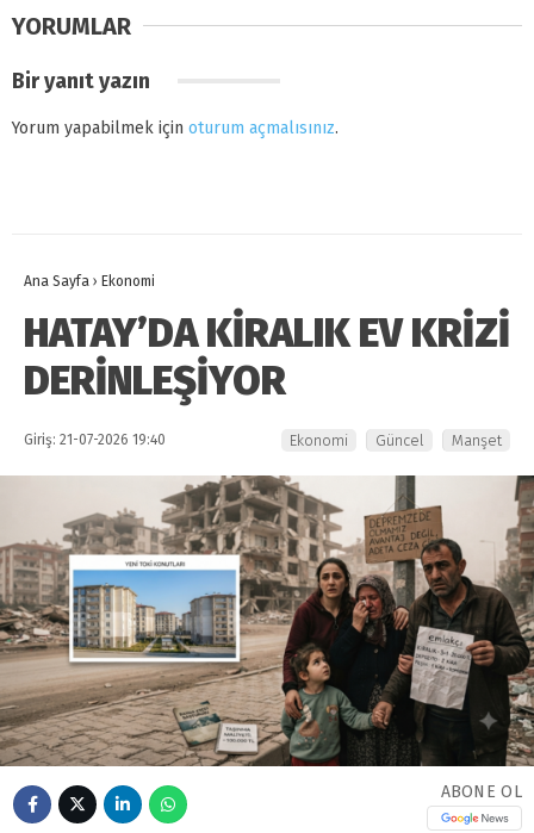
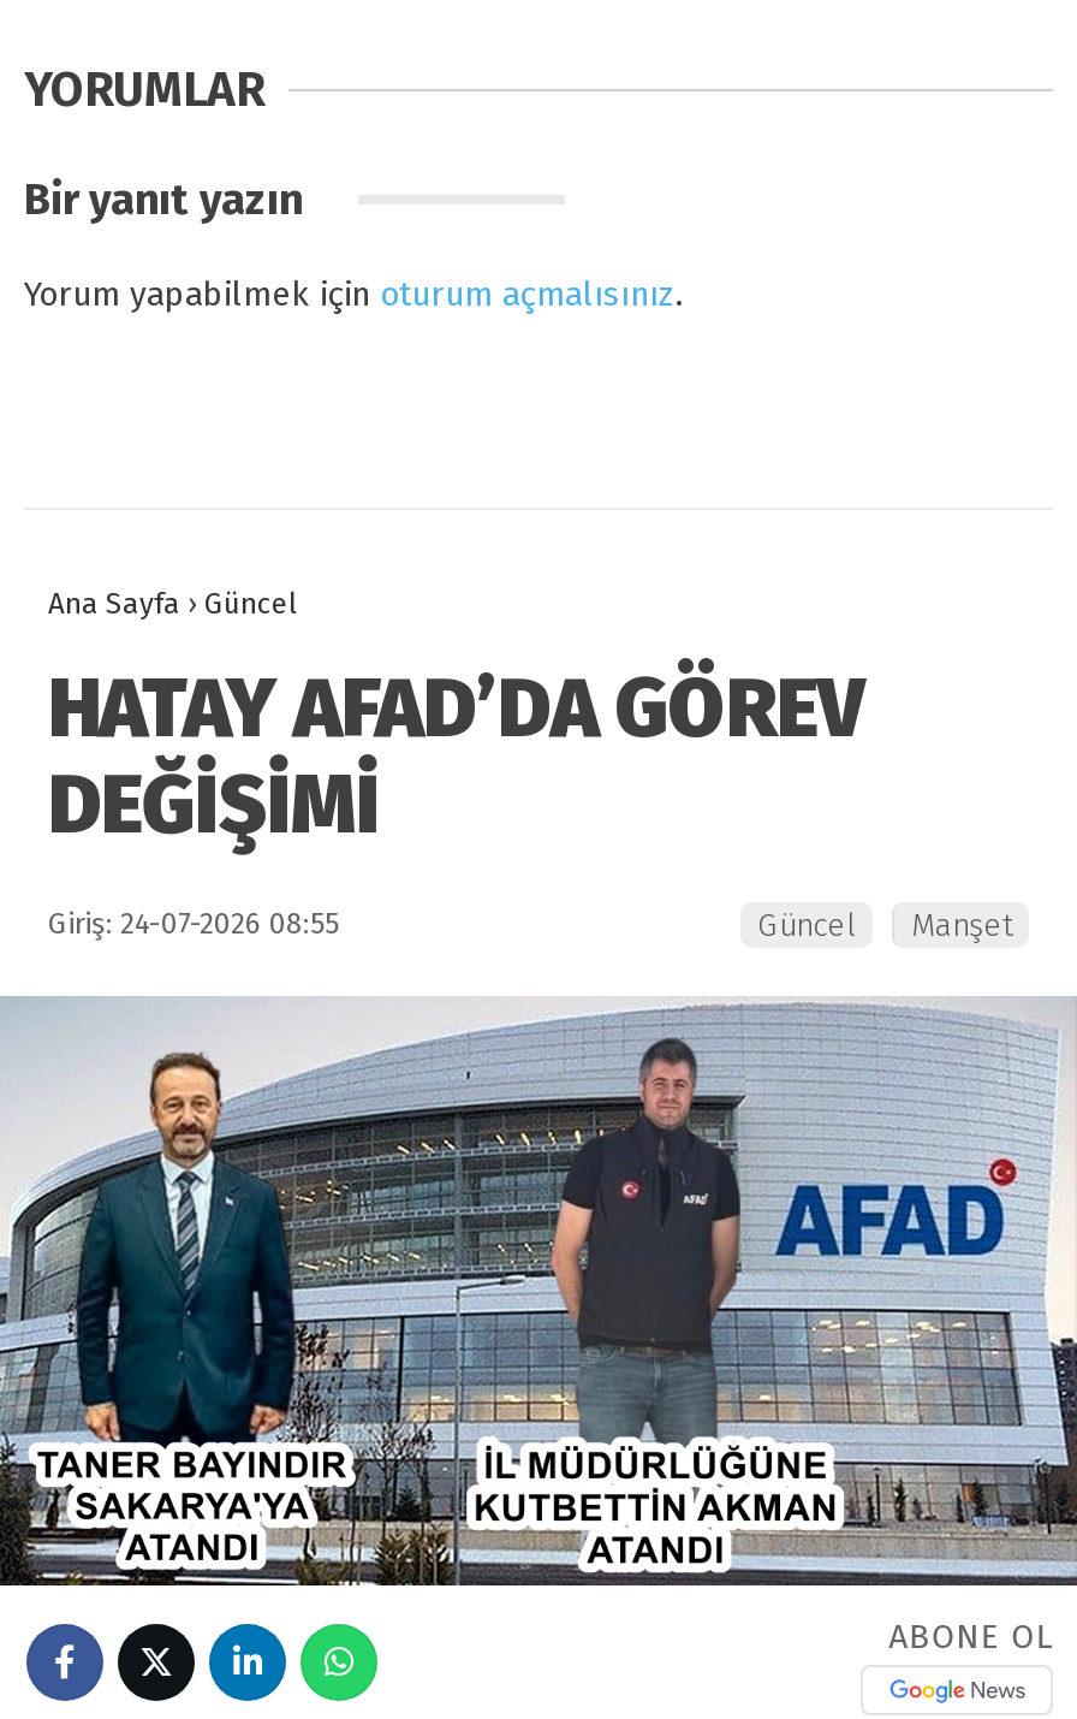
- Ana Sayfa › Ekonomi
- HATAY’DA KİRALIK EV KRİZİ
- DERİNLEŞİYOR
+ Ana Sayfa › Güncel
+ HATAY AFAD’DA GÖREV
+ DEĞİŞİMİ

- Giriş: 21-07-2026 19:40
- Ekonomi
+ Giriş: 24-07-2026 08:55

- [image]
+ [image]
